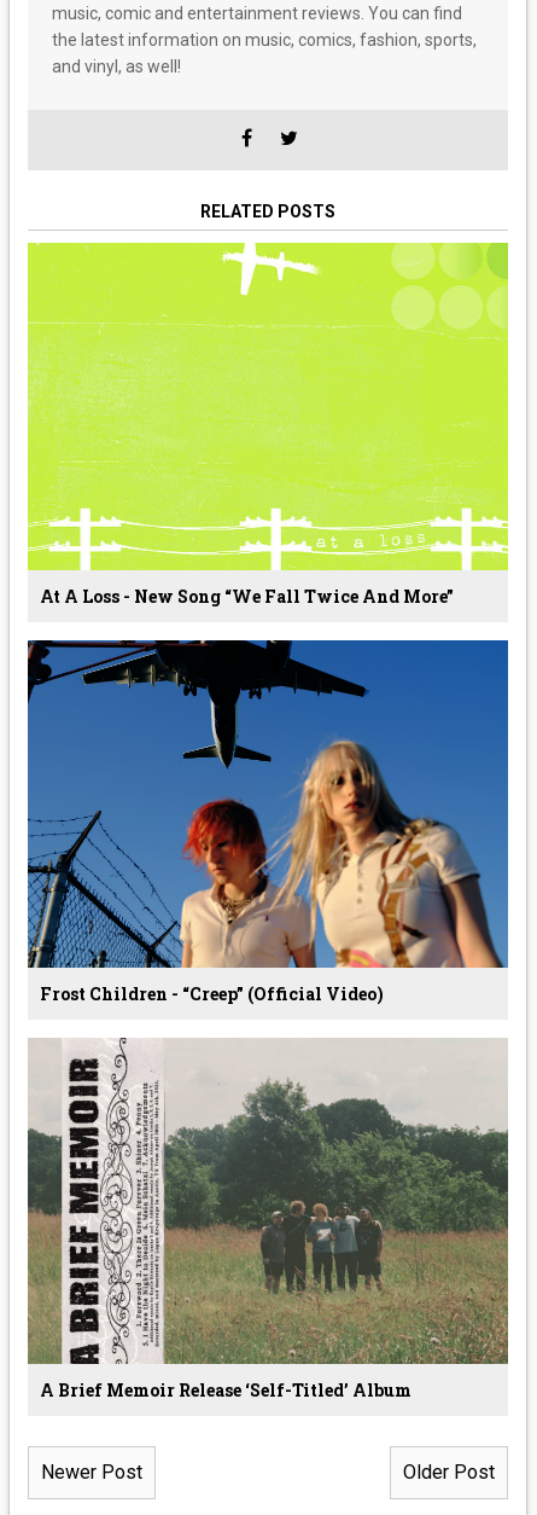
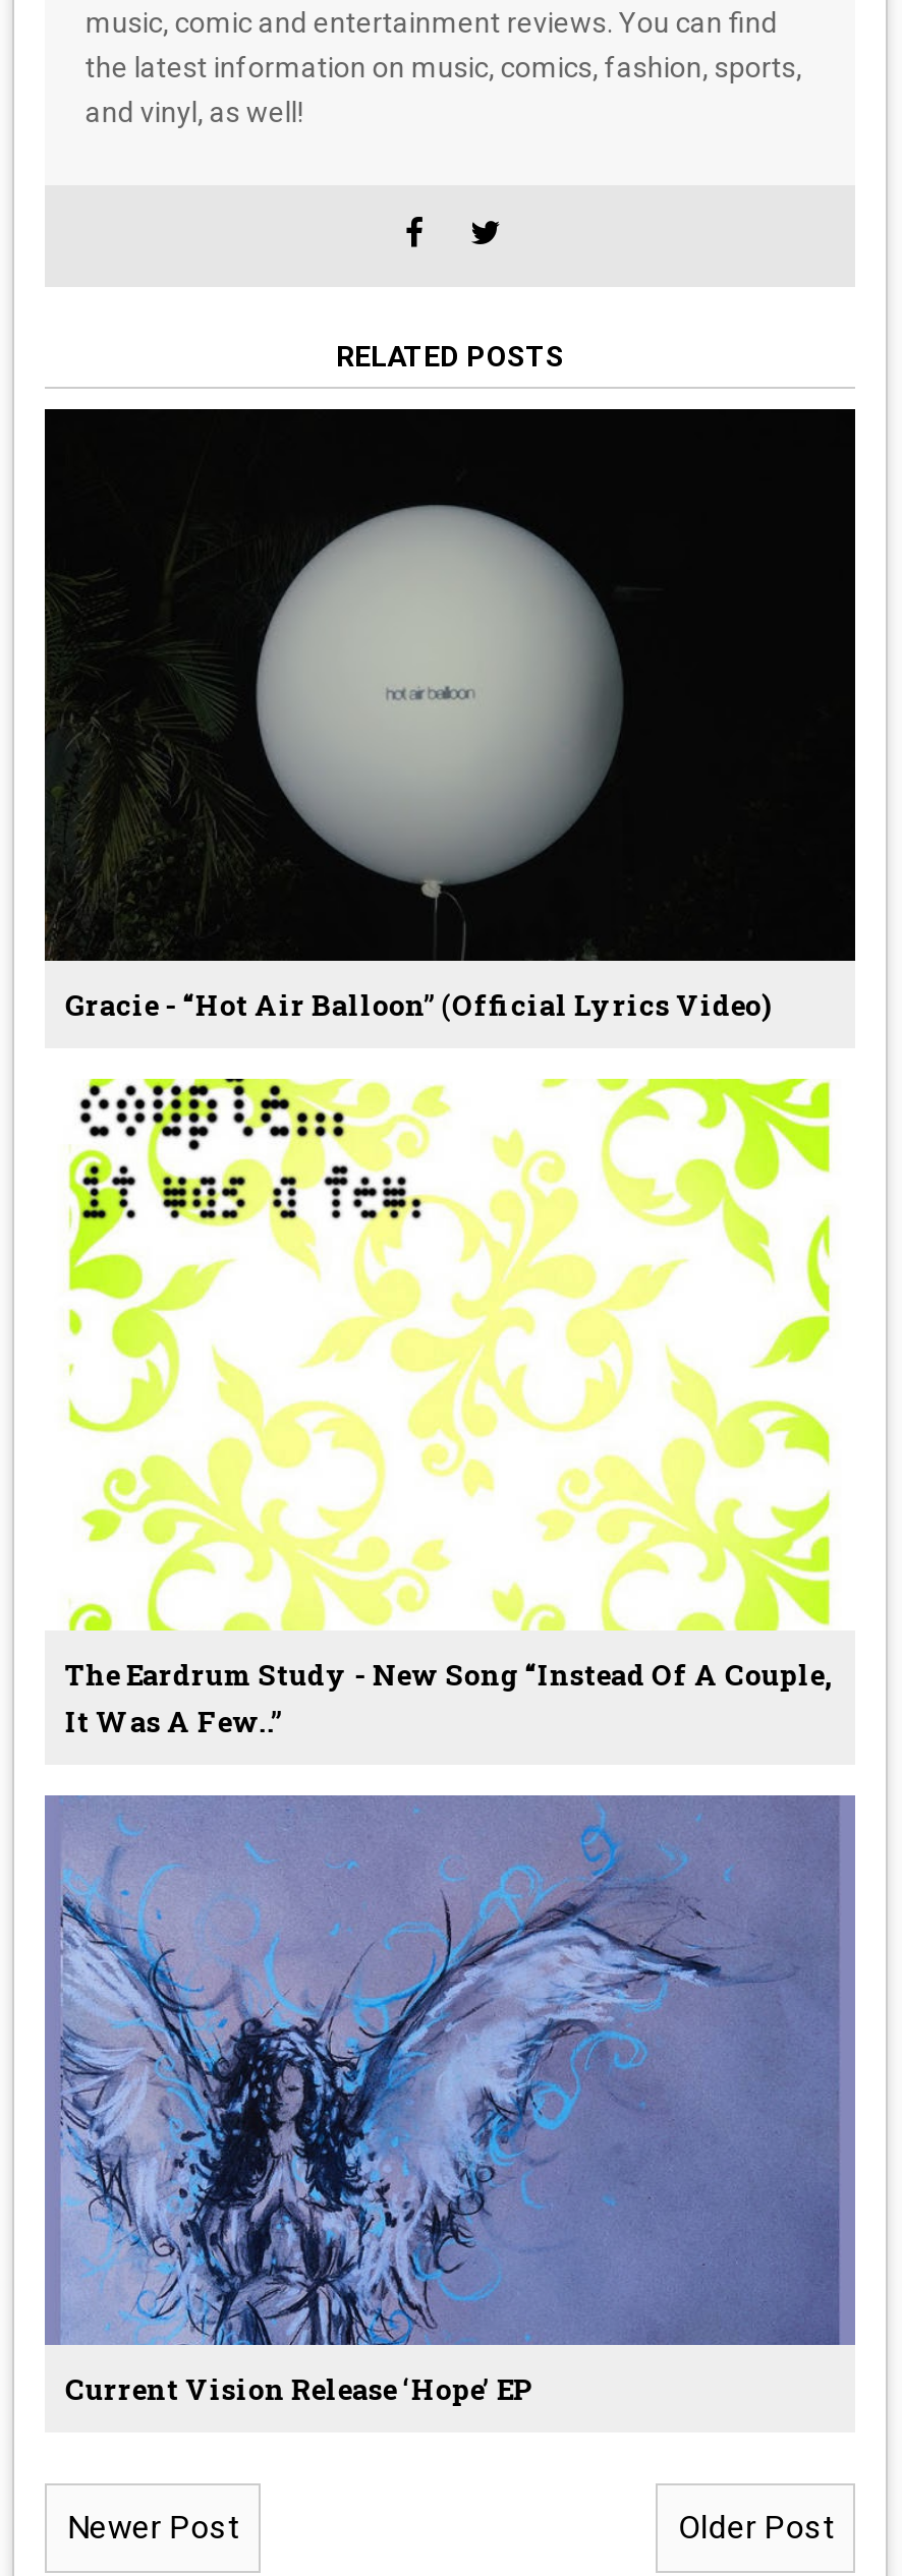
- [image]
- At A Loss - New Song “We Fall Twice And More”
+ [image]
+ Gracie - “Hot Air Balloon” (Official Lyrics Video)

- [image]
- Frost Children - “Creep” (Official Video)
+ [image]
+ The Eardrum Study - New Song “Instead Of A Couple,
+ It Was A Few..”

- [image]
- A Brief Memoir Release ‘Self-Titled’ Album
+ [image]
+ Current Vision Release ‘Hope’ EP
